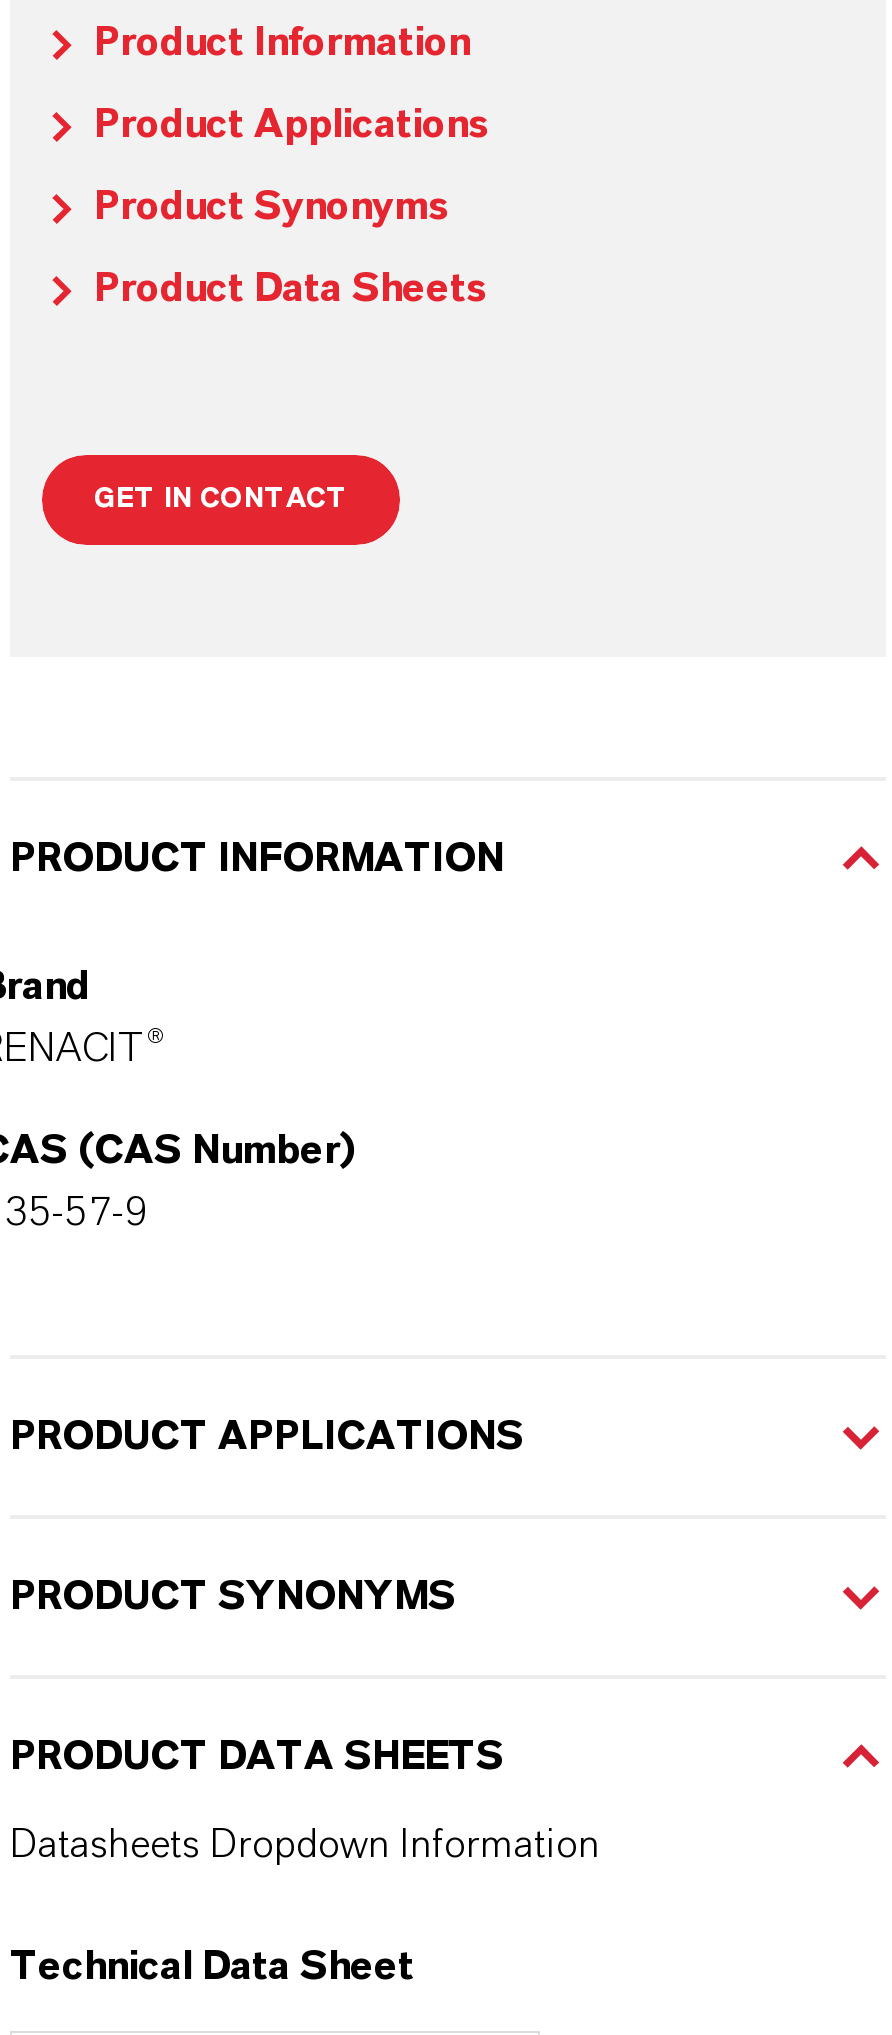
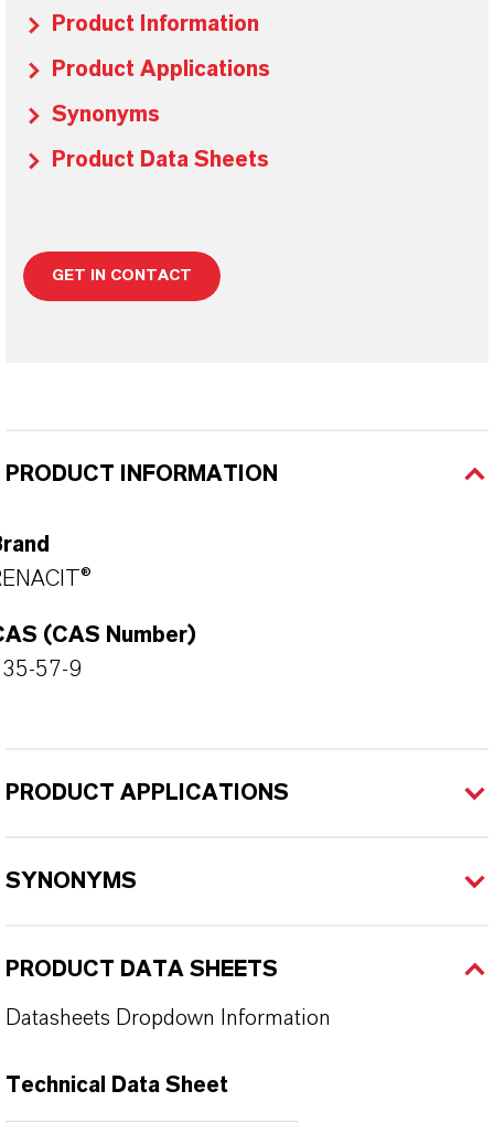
- Product Synonyms
+ Synonyms

- PRODUCT SYNONYMS
+ SYNONYMS
